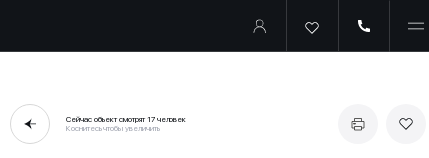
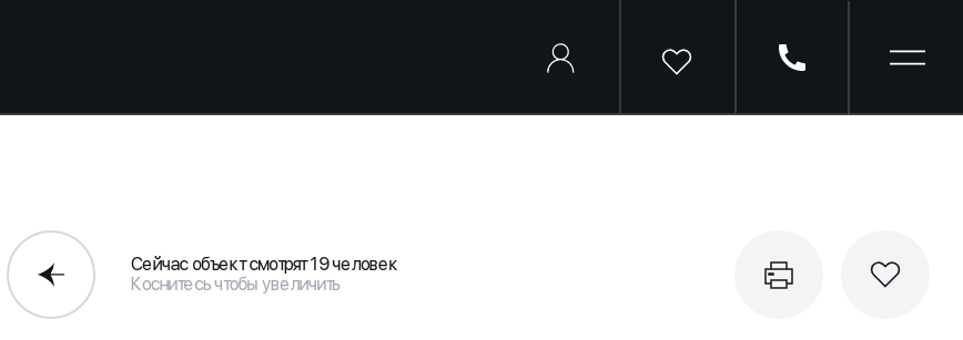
- Сейчас объект смотрят17 человек
+ Сейчас объект смотрят19 человек
